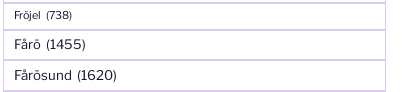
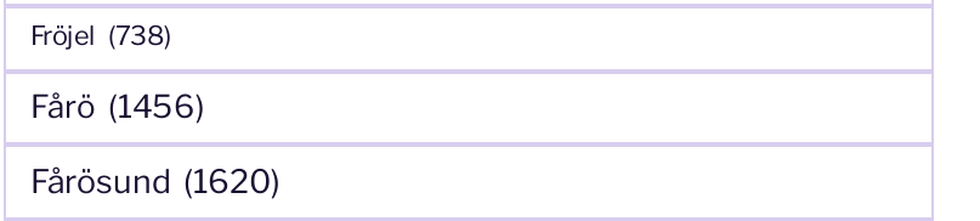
- Fårö (1455)
+ Fårö (1456)
